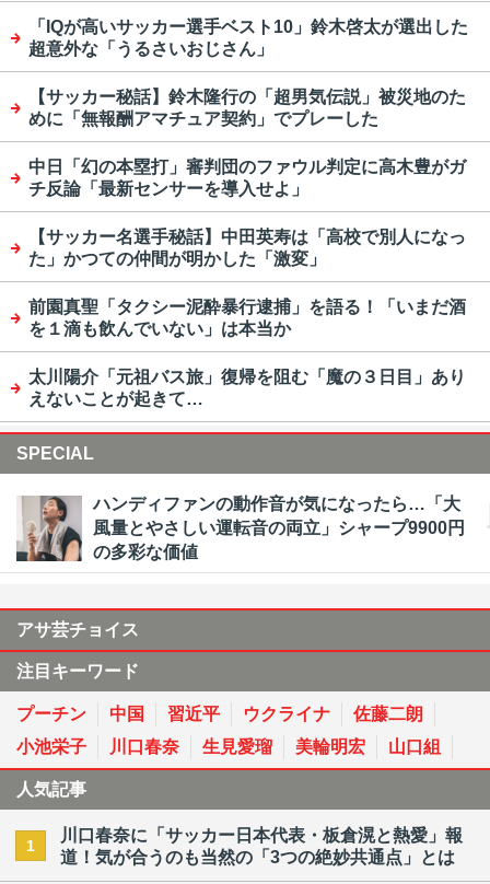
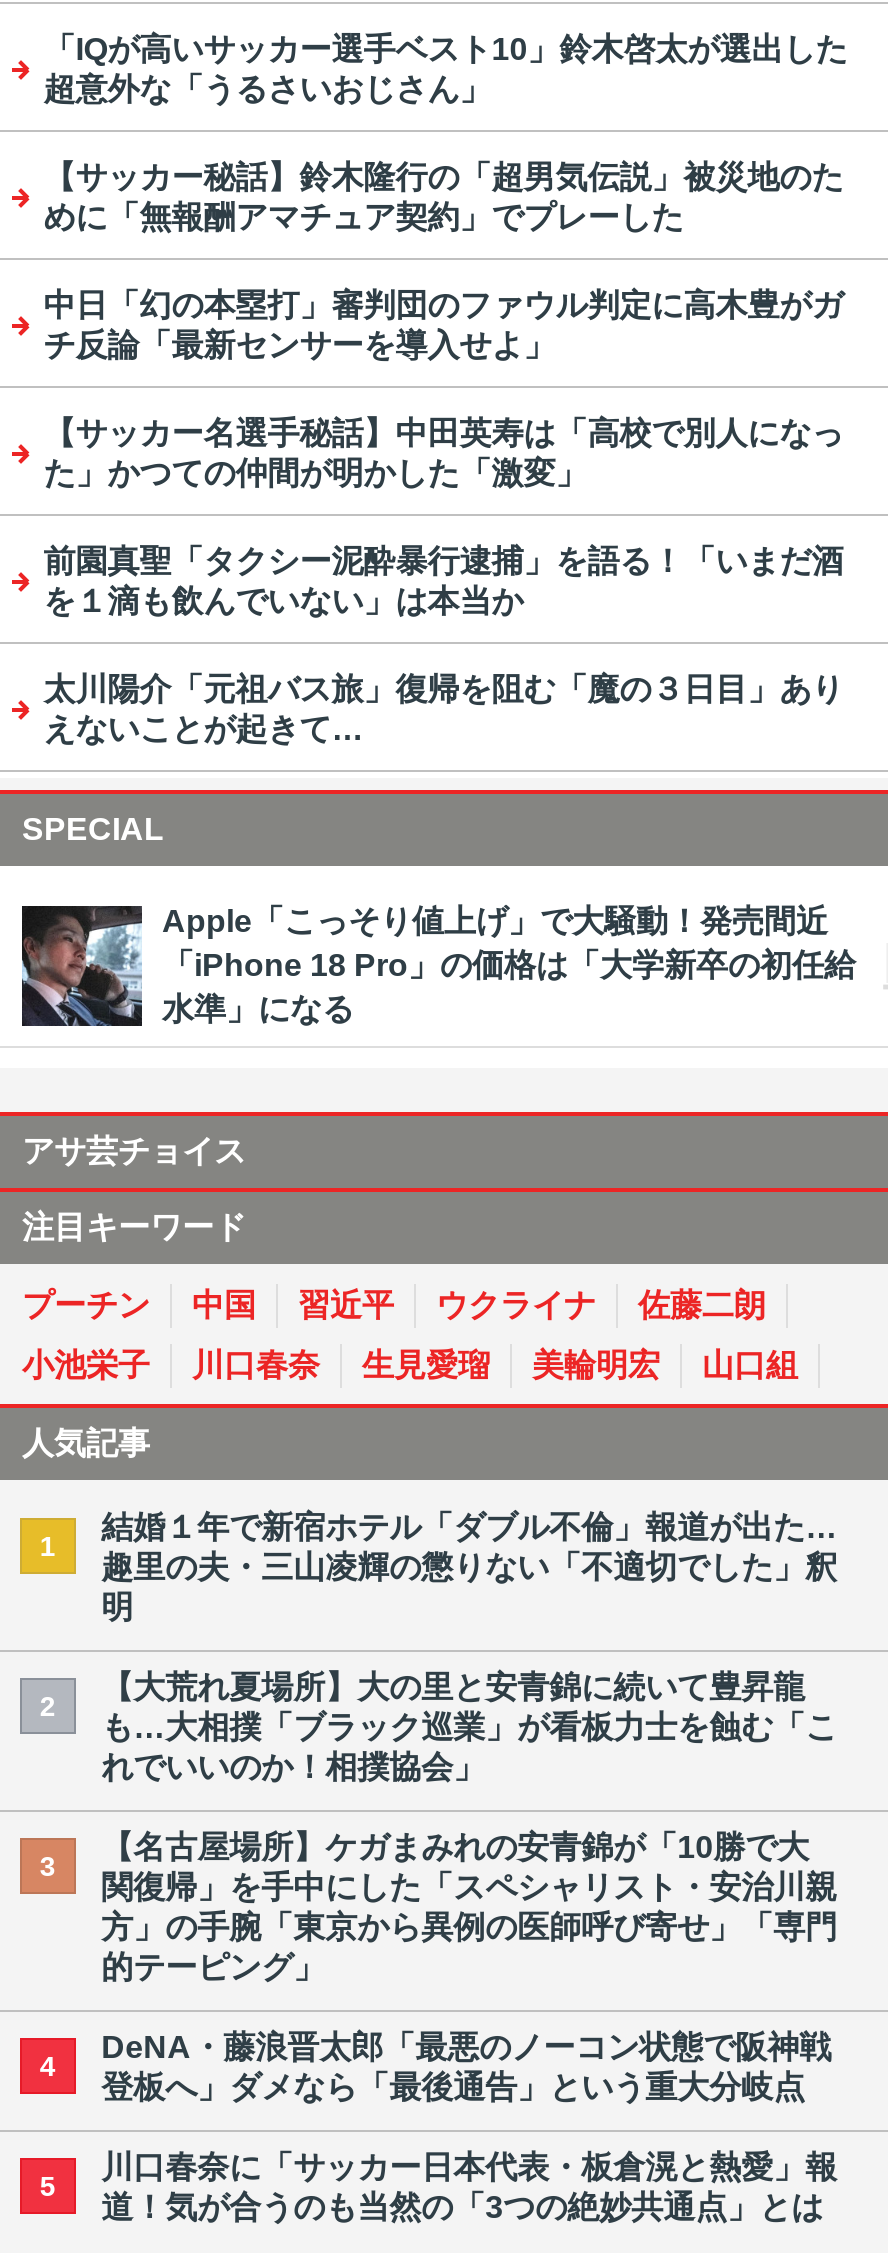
- [image]
- ハンディファンの動作音が気になったら…「大
- 風量とやさしい運転音の両立」シャープ9900円
- の多彩な価値
+ [image]
+ Apple「こっそり値上げ」で大騒動！発売間近
+ 「iPhone 18 Pro」の価格は「大学新卒の初任給
+ 水準」になる

+ 結婚１年で新宿ホテル「ダブル不倫」報道が出た…
+ 趣里の夫・三山凌輝の懲りない「不適切でした」釈
+ 明
+ 2

+ 【大荒れ夏場所】大の里と安青錦に続いて豊昇龍
+ も…大相撲「ブラック巡業」が看板力士を蝕む「こ
+ れでいいのか！相撲協会」
+ 3

+ 【名古屋場所】ケガまみれの安青錦が「10勝で大
+ 関復帰」を手中にした「スペシャリスト・安治川親
+ 方」の手腕「東京から異例の医師呼び寄せ」「専門
+ 的テーピング」
+ 4

+ DeNA・藤浪晋太郎「最悪のノーコン状態で阪神戦
+ 登板へ」ダメなら「最後通告」という重大分岐点
+ 5
